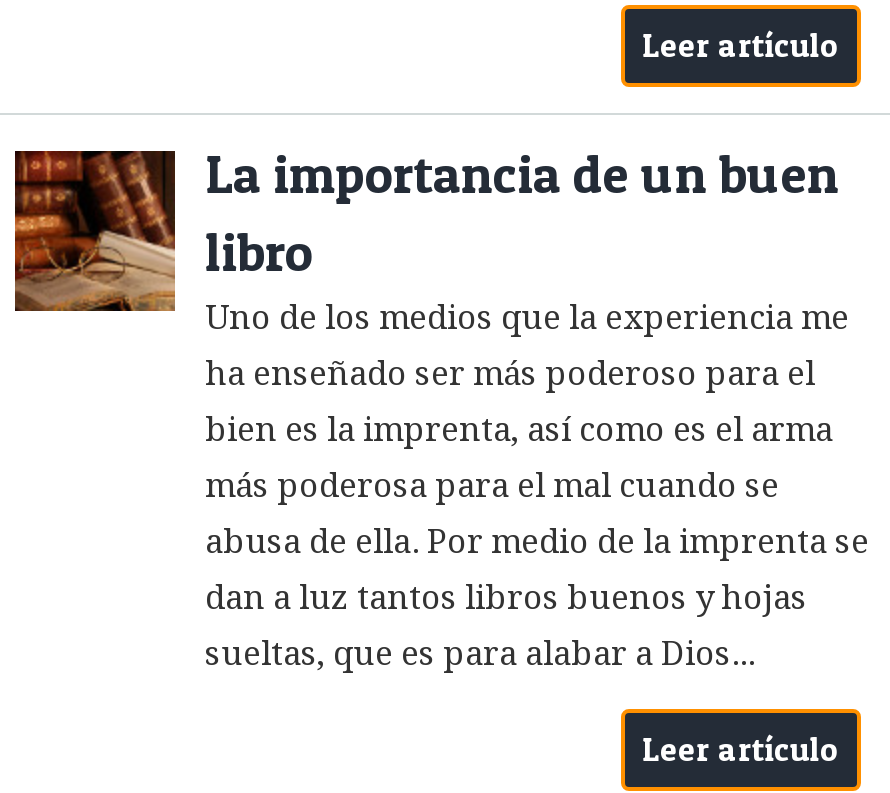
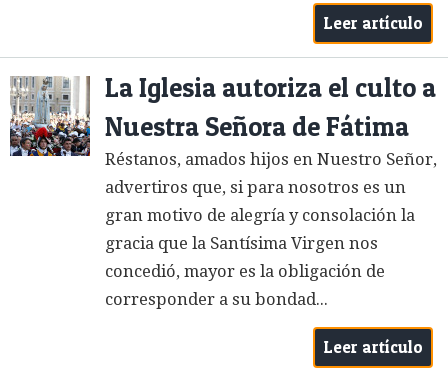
- [image]
- La importancia de un buen
- libro
- Uno de los medios que la experiencia me
- ha enseñado ser más poderoso para el
- bien es la imprenta, así como es el arma
- más poderosa para el mal cuando se
- abusa de ella. Por medio de la imprenta se
- dan a luz tantos libros buenos y hojas
- sueltas, que es para alabar a Dios...
+ [image]
+ La Iglesia autoriza el culto a
+ Nuestra Señora de Fátima
+ Réstanos, amados hijos en Nuestro Señor,
+ advertiros que, si para nosotros es un
+ gran motivo de alegría y consolación la
+ gracia que la Santísima Virgen nos
+ concedió, mayor es la obligación de
+ corresponder a su bondad...
